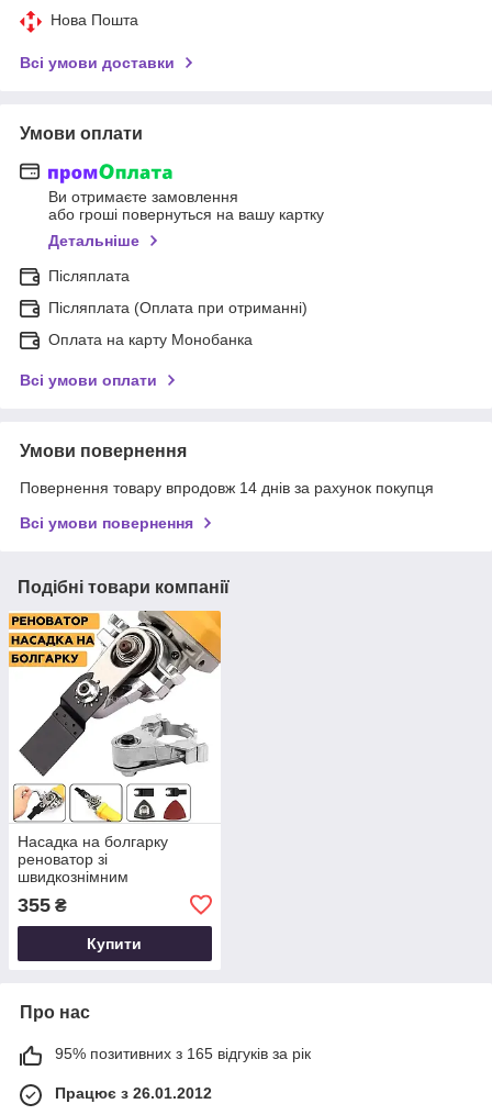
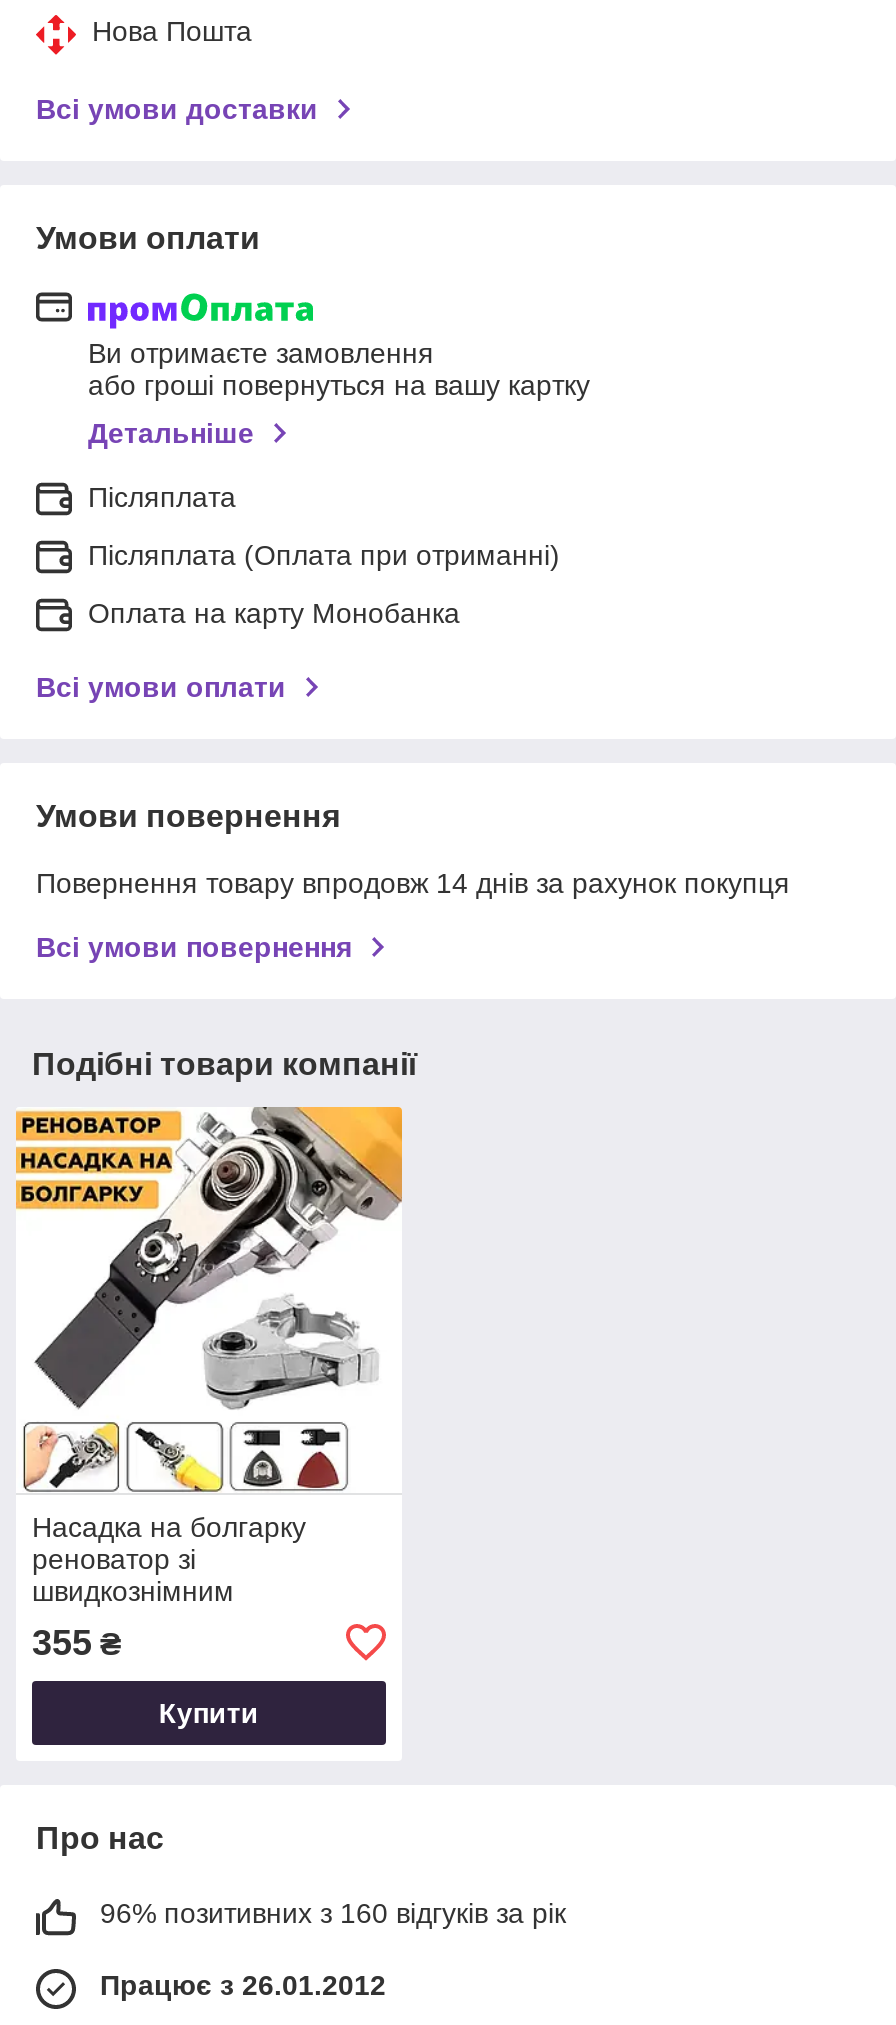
- 95% позитивних з 165 відгуків за рік
+ 96% позитивних з 160 відгуків за рік
